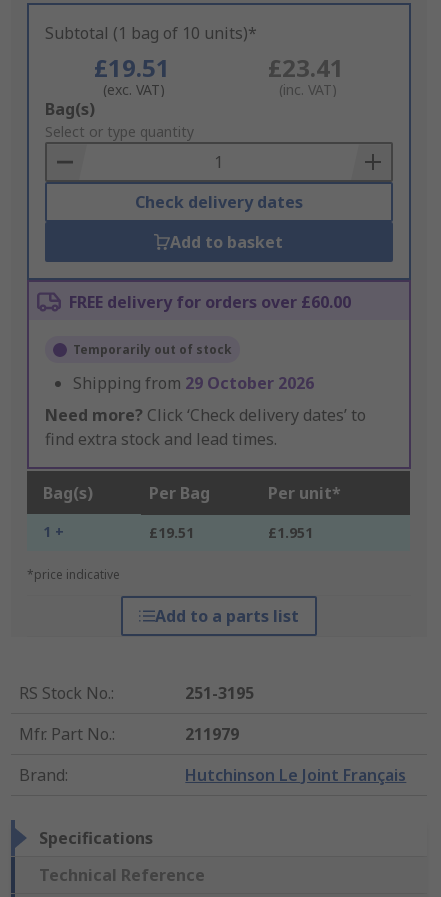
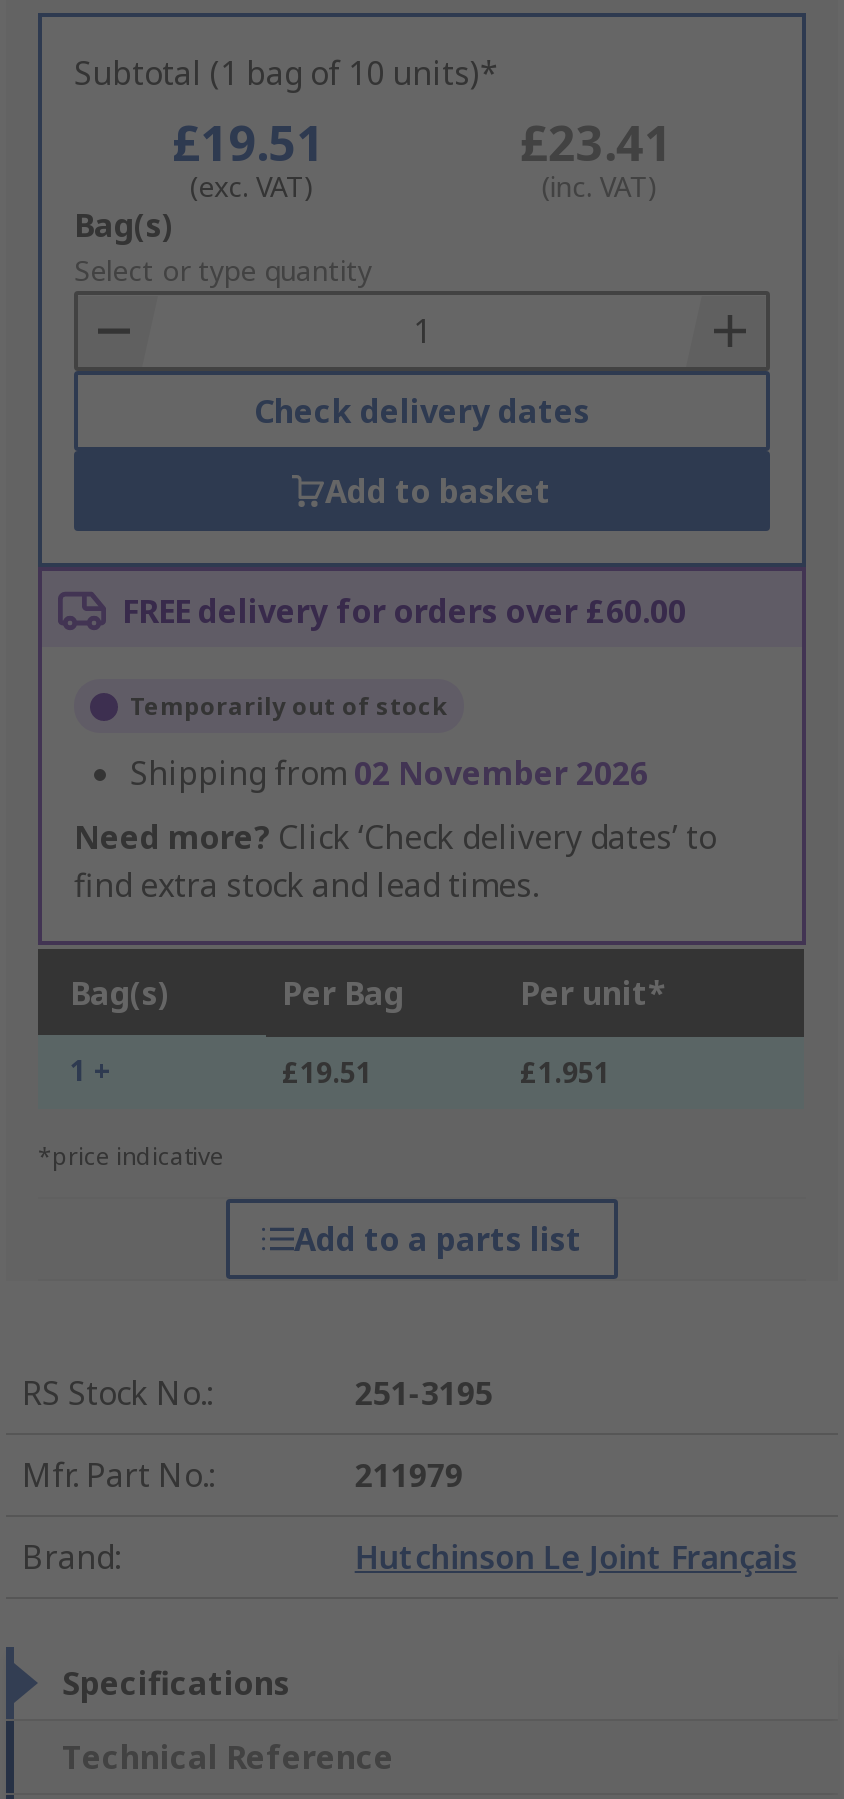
- Shipping from 29 October 2026
+ Shipping from 02 November 2026
